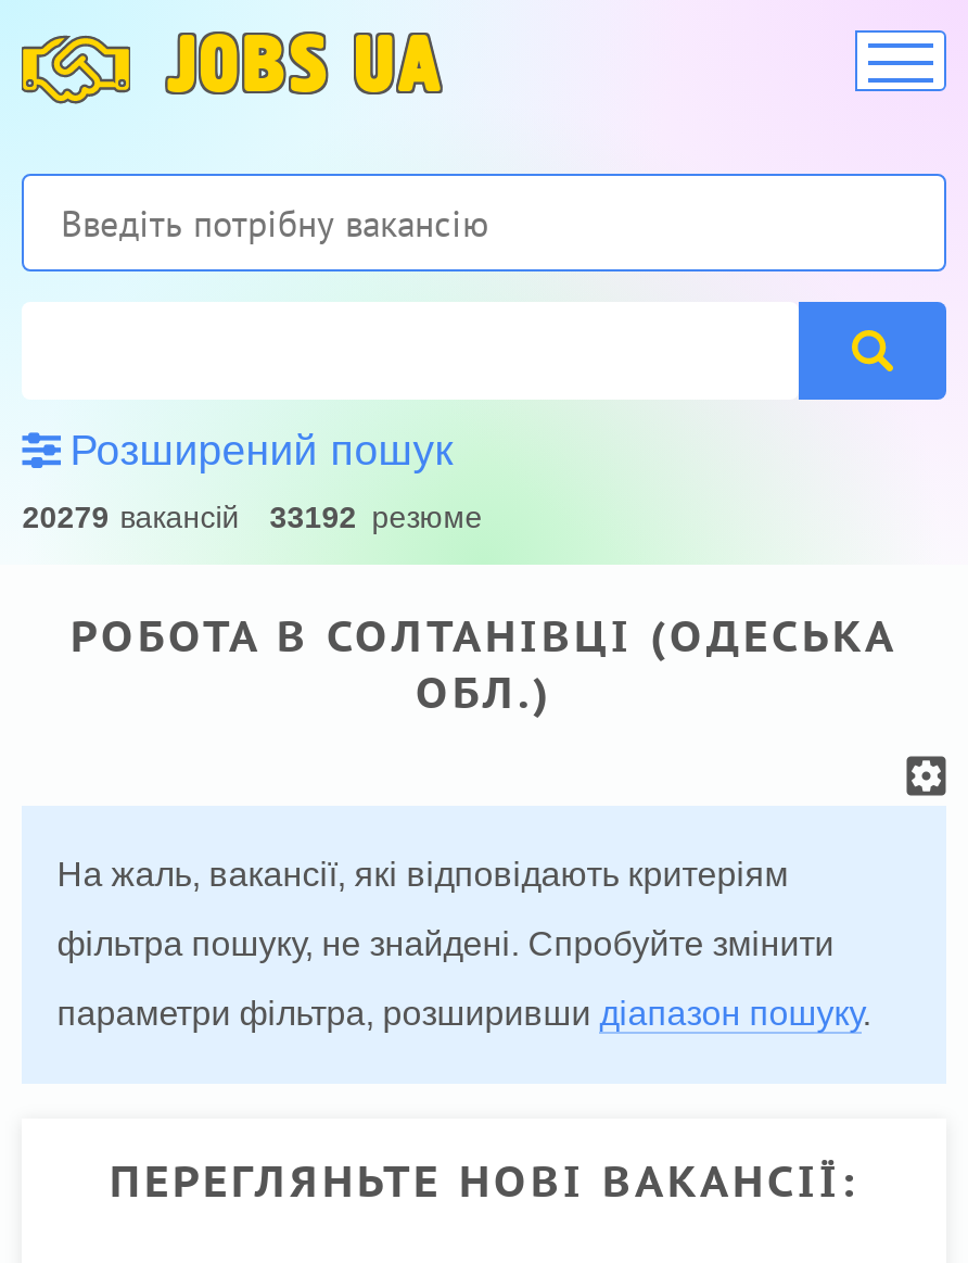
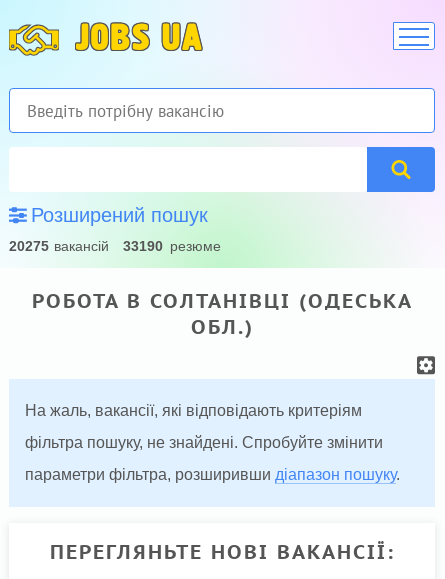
- 20279 вакансій
+ 20275 вакансій

- 33192 резюме
+ 33190 резюме
